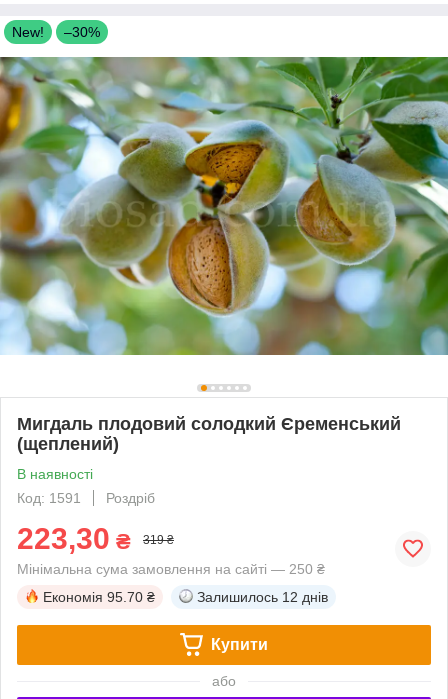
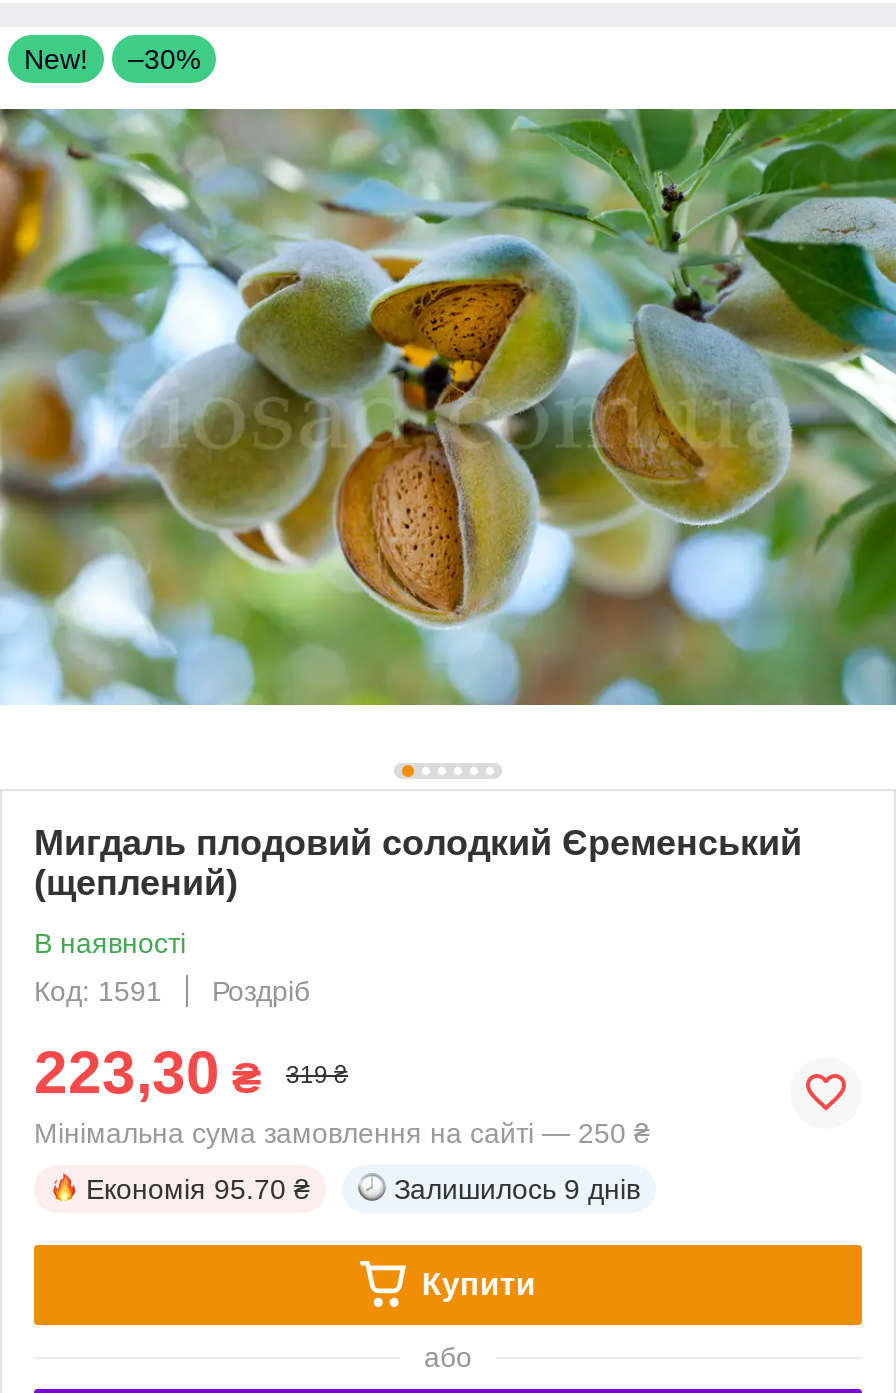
- Залишилось 12 днів
+ Залишилось 9 днів
